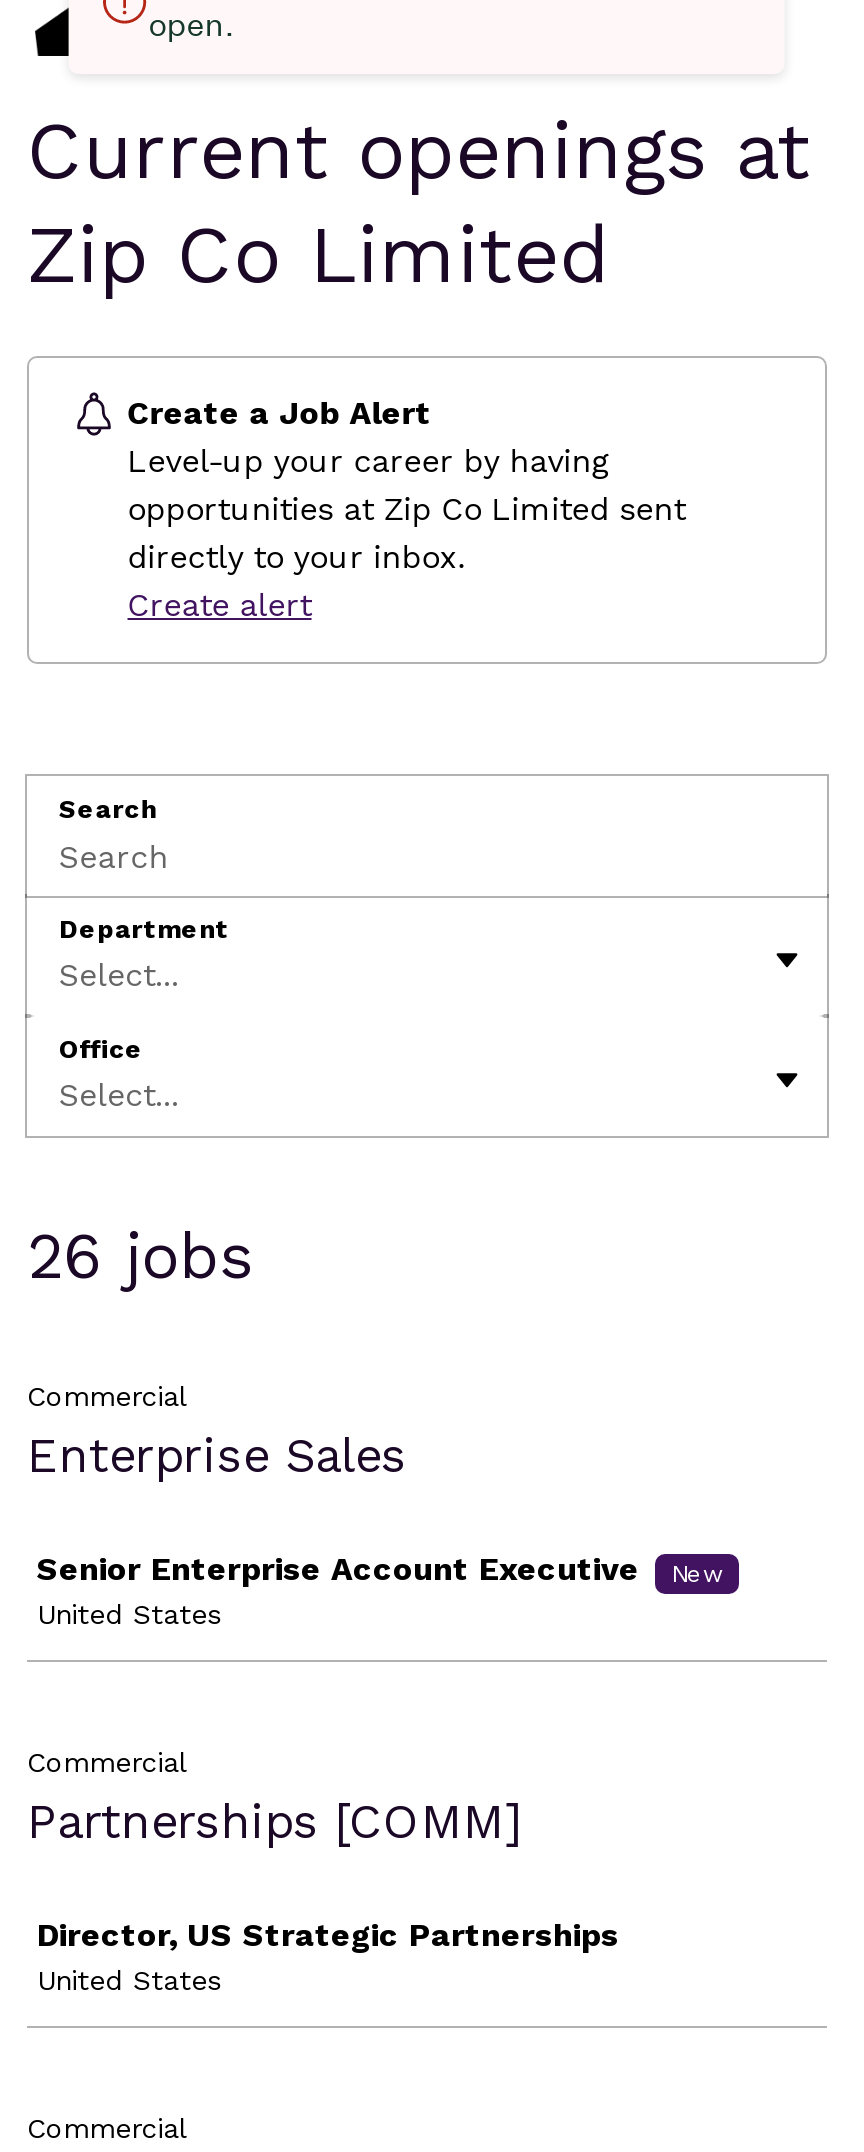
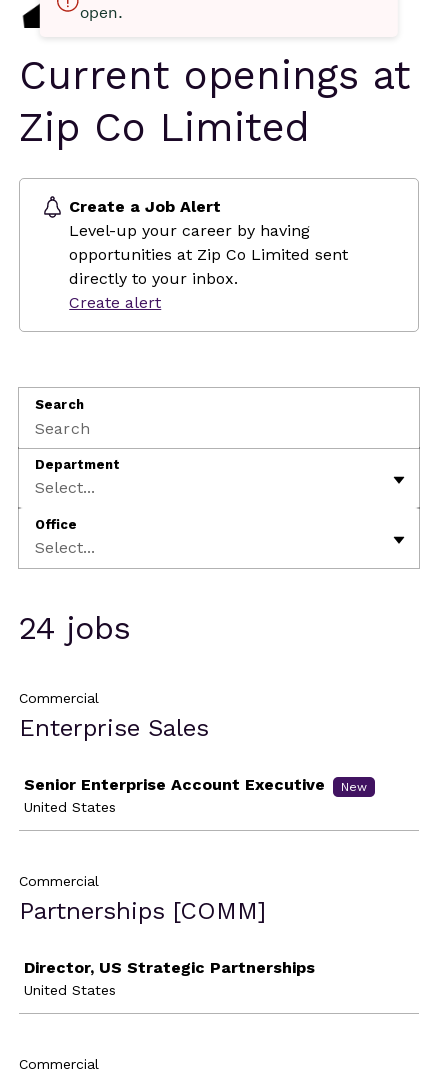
- 26 jobs
+ 24 jobs
